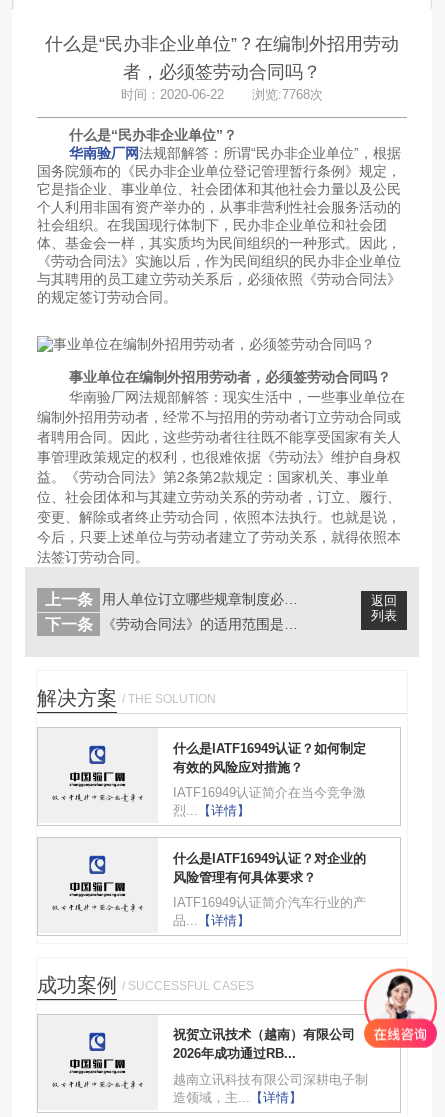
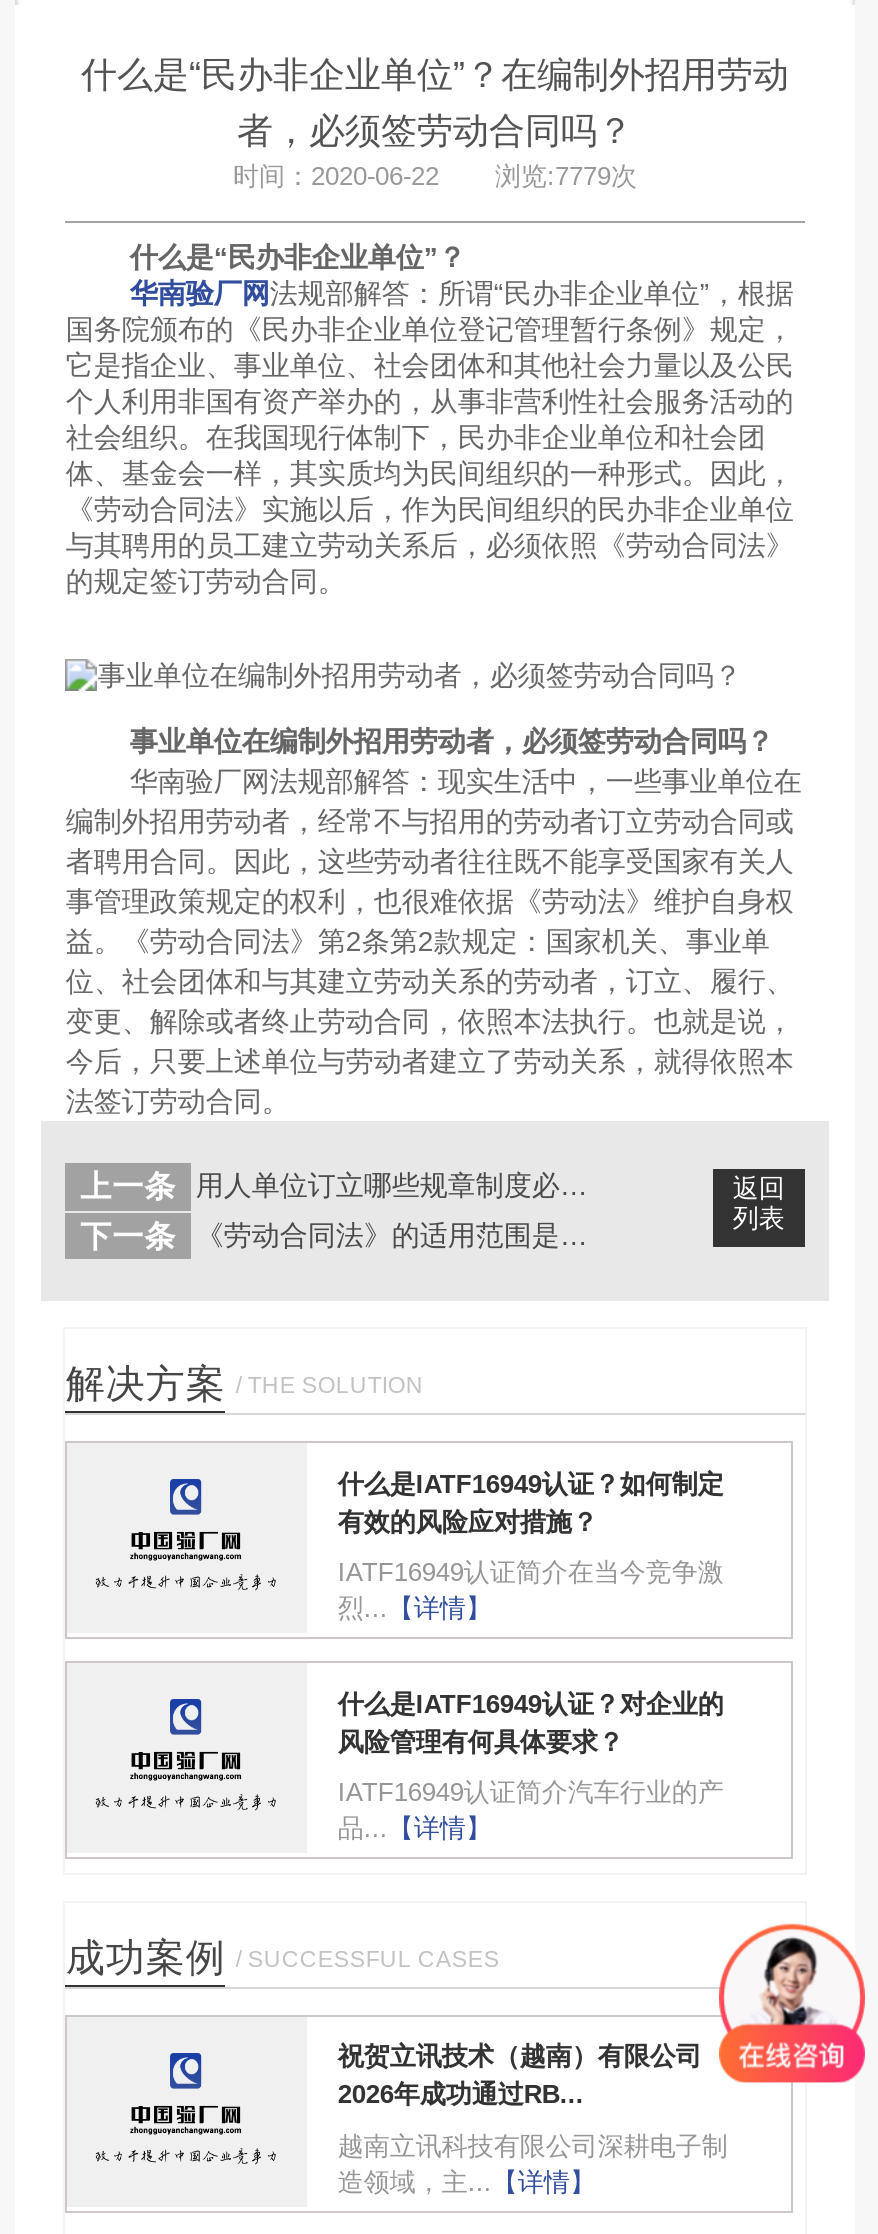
- 时间：2020-06-22 浏览:7768次
+ 时间：2020-06-22 浏览:7779次
